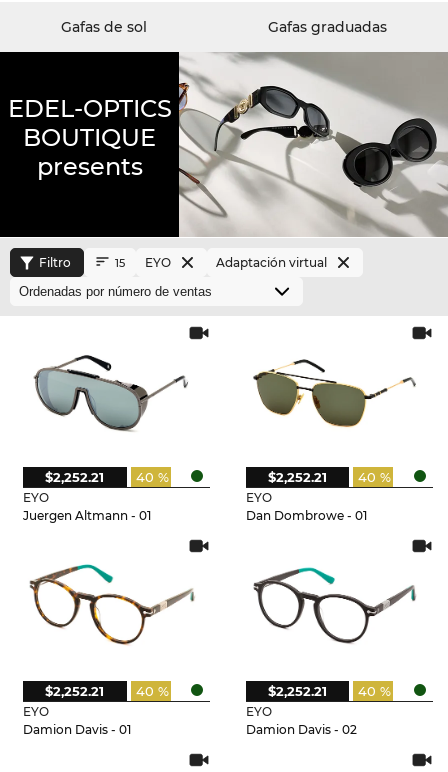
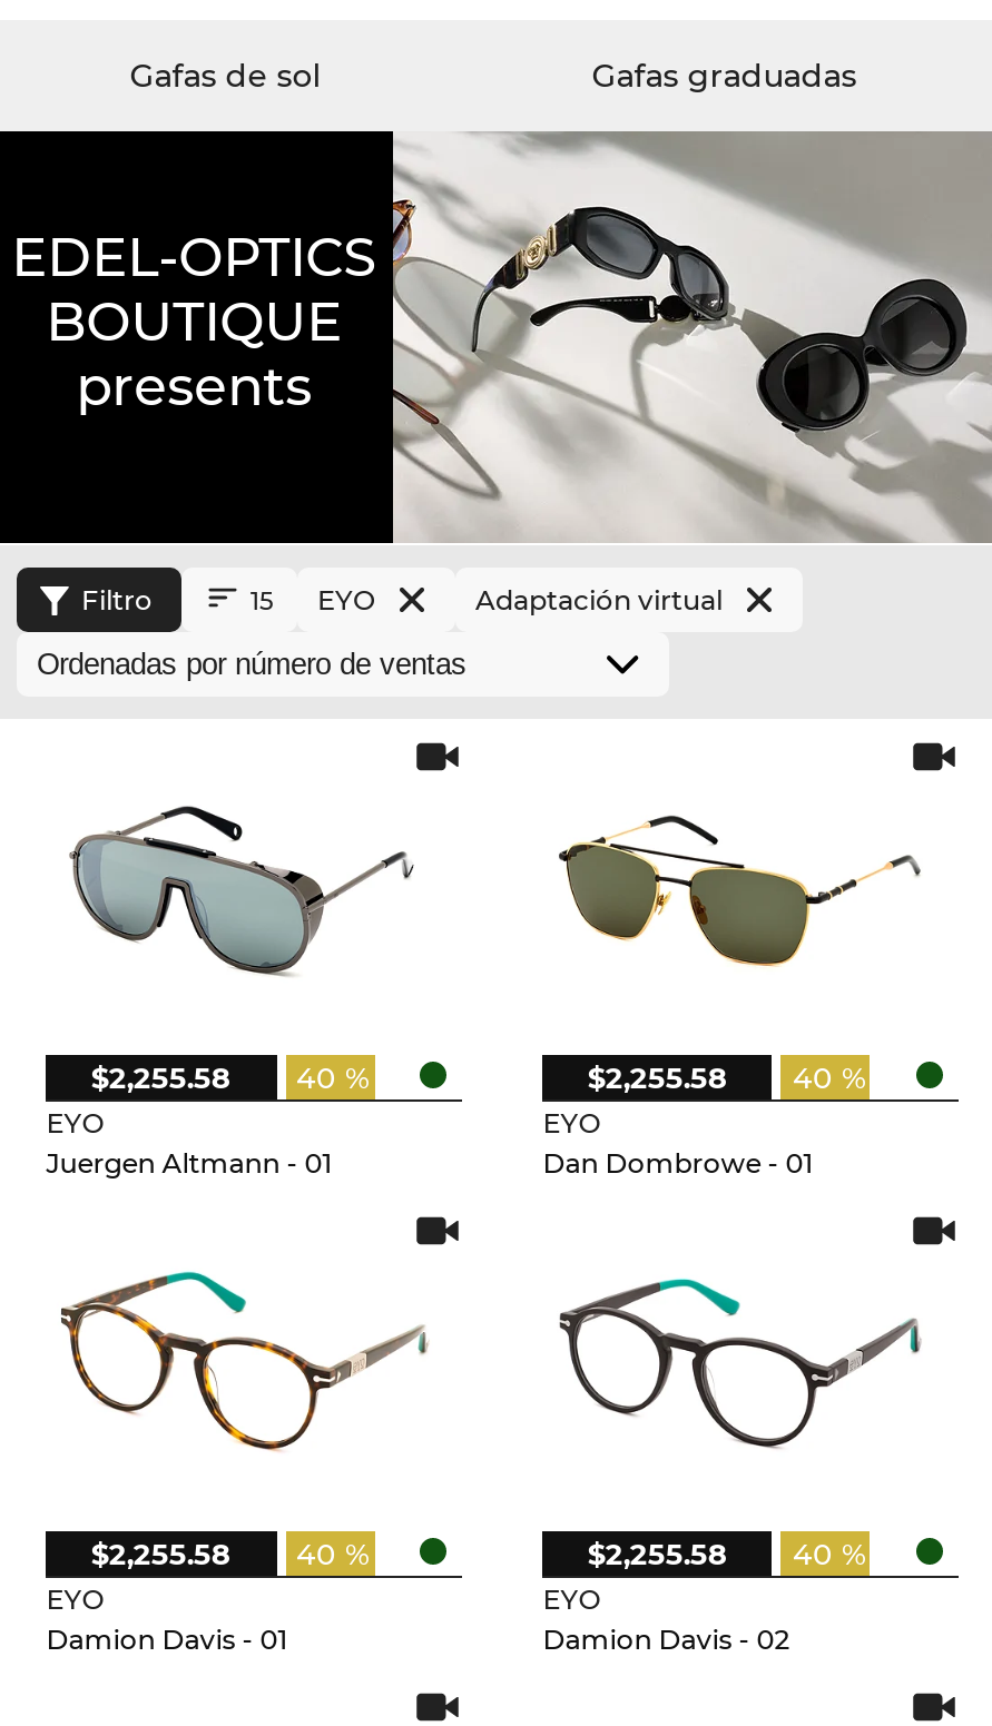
- $2,252.21 40 %
+ $2,255.58 40 %

- $2,252.21 40 %
+ $2,255.58 40 %

- $2,252.21 40 %
+ $2,255.58 40 %

- $2,252.21 40 %
+ $2,255.58 40 %
